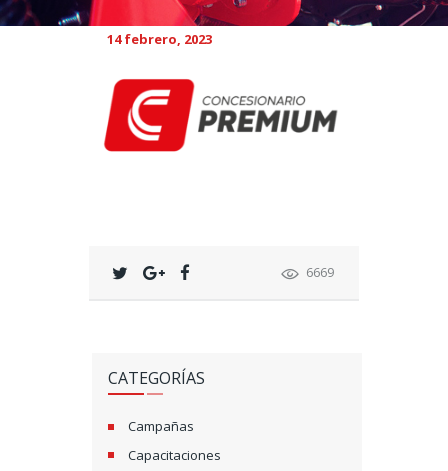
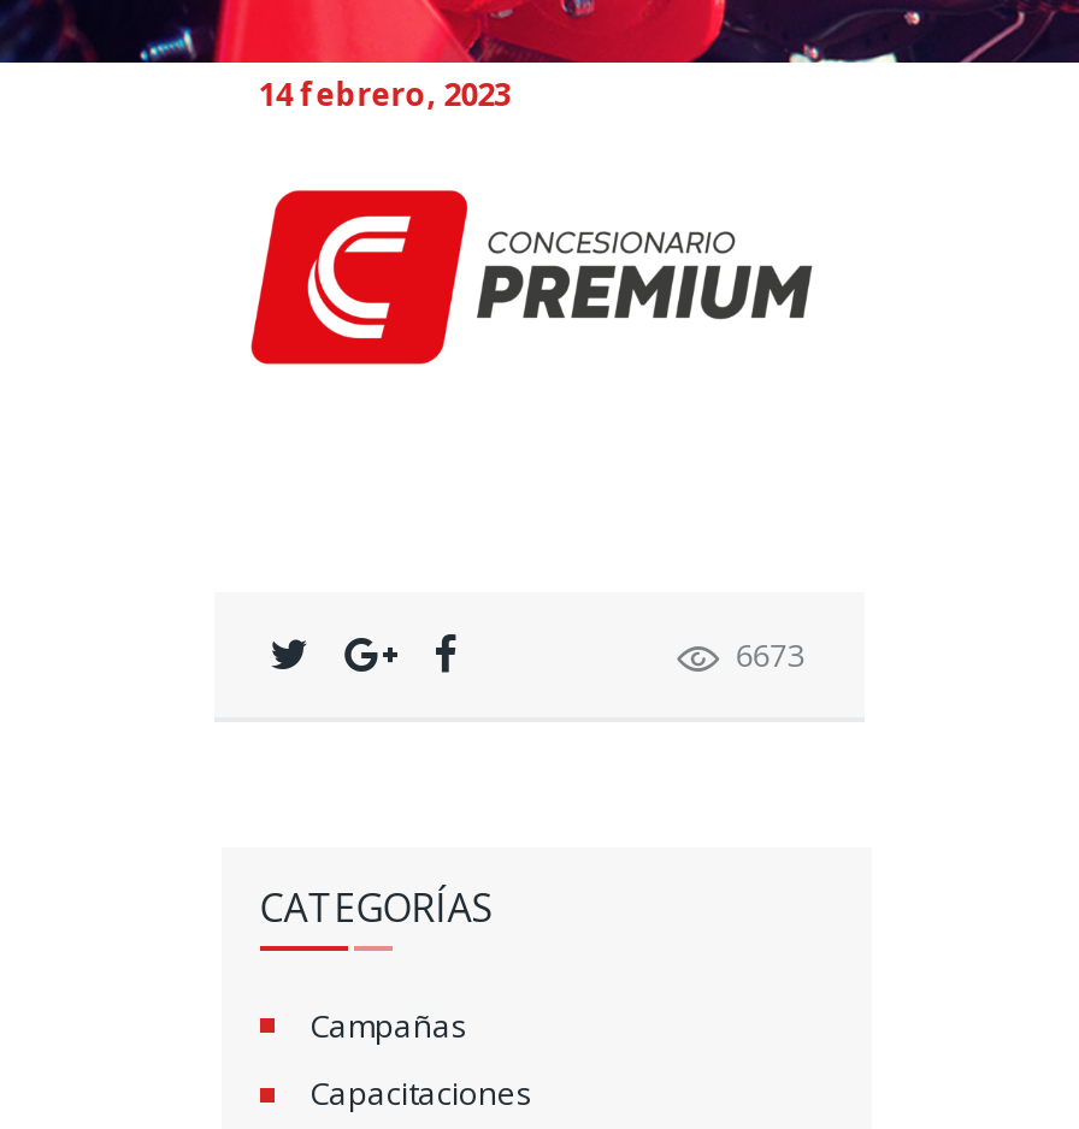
- 6669
+ 6673
